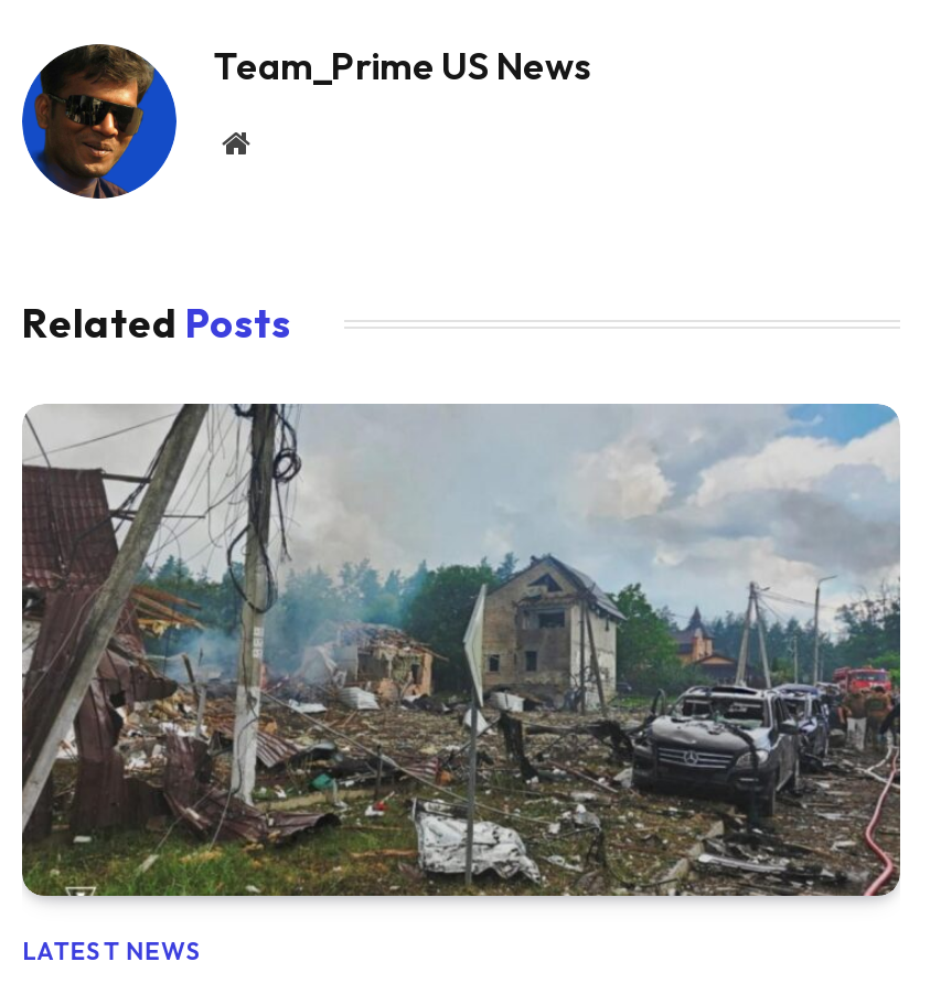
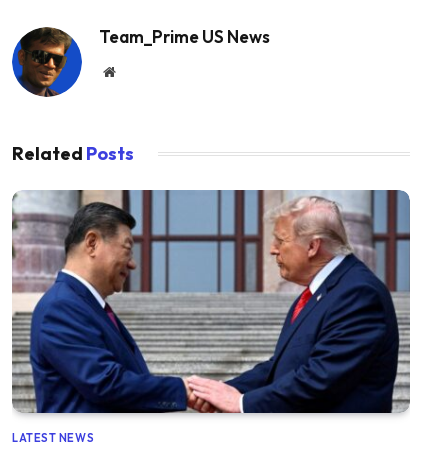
- [image]
+ [image]
